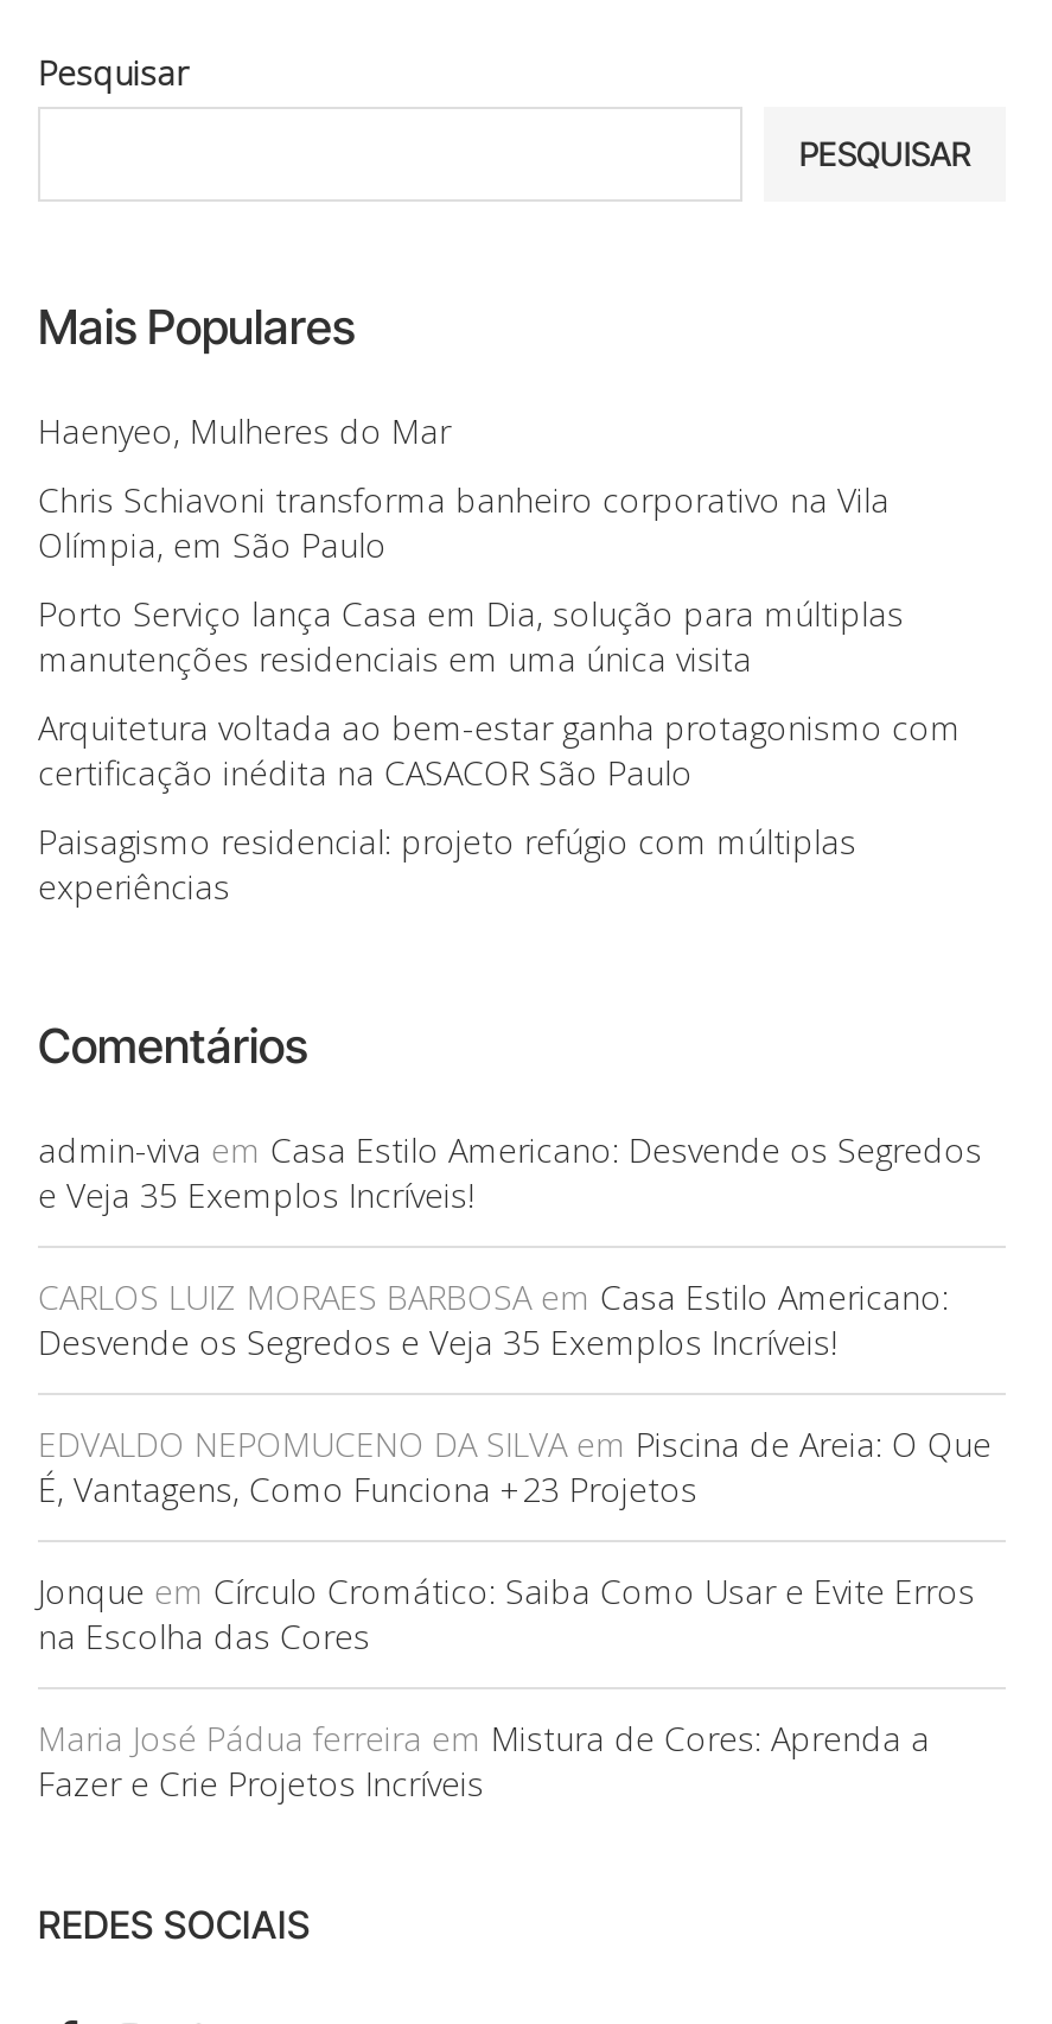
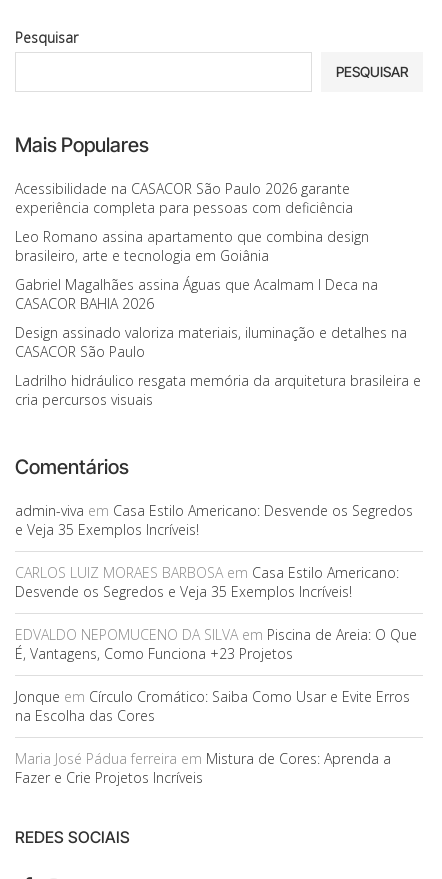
- Haenyeo, Mulheres do Mar
+ Acessibilidade na CASACOR São Paulo 2026 garante
+ experiência completa para pessoas com deficiência

- Chris Schiavoni transforma banheiro corporativo na Vila
- Olímpia, em São Paulo
+ Leo Romano assina apartamento que combina design
+ brasileiro, arte e tecnologia em Goiânia

- Porto Serviço lança Casa em Dia, solução para múltiplas
- manutenções residenciais em uma única visita
+ Gabriel Magalhães assina Águas que Acalmam I Deca na
+ CASACOR BAHIA 2026

- Arquitetura voltada ao bem-estar ganha protagonismo com
- certificação inédita na CASACOR São Paulo
+ Design assinado valoriza materiais, iluminação e detalhes na
+ CASACOR São Paulo

- Paisagismo residencial: projeto refúgio com múltiplas
- experiências
+ Ladrilho hidráulico resgata memória da arquitetura brasileira e
+ cria percursos visuais
